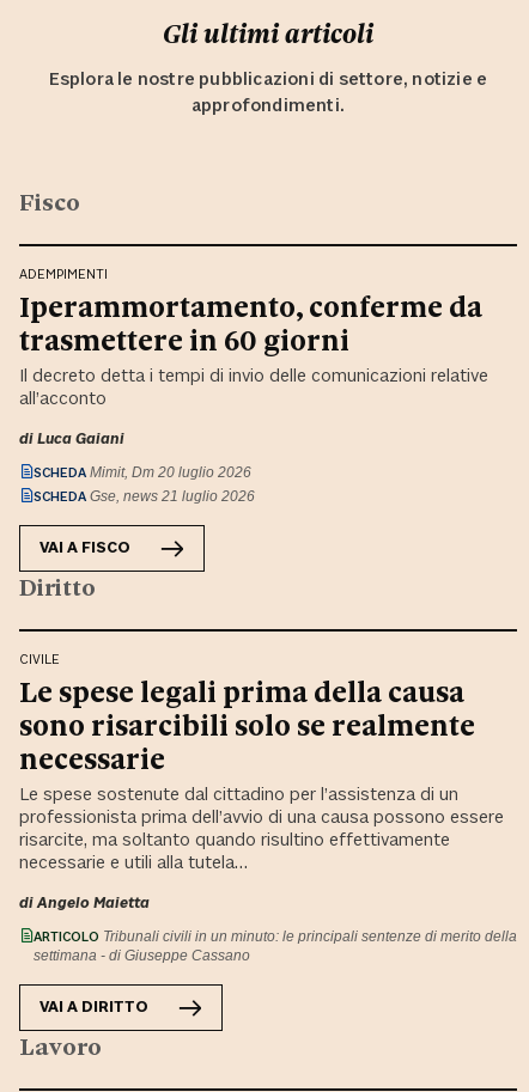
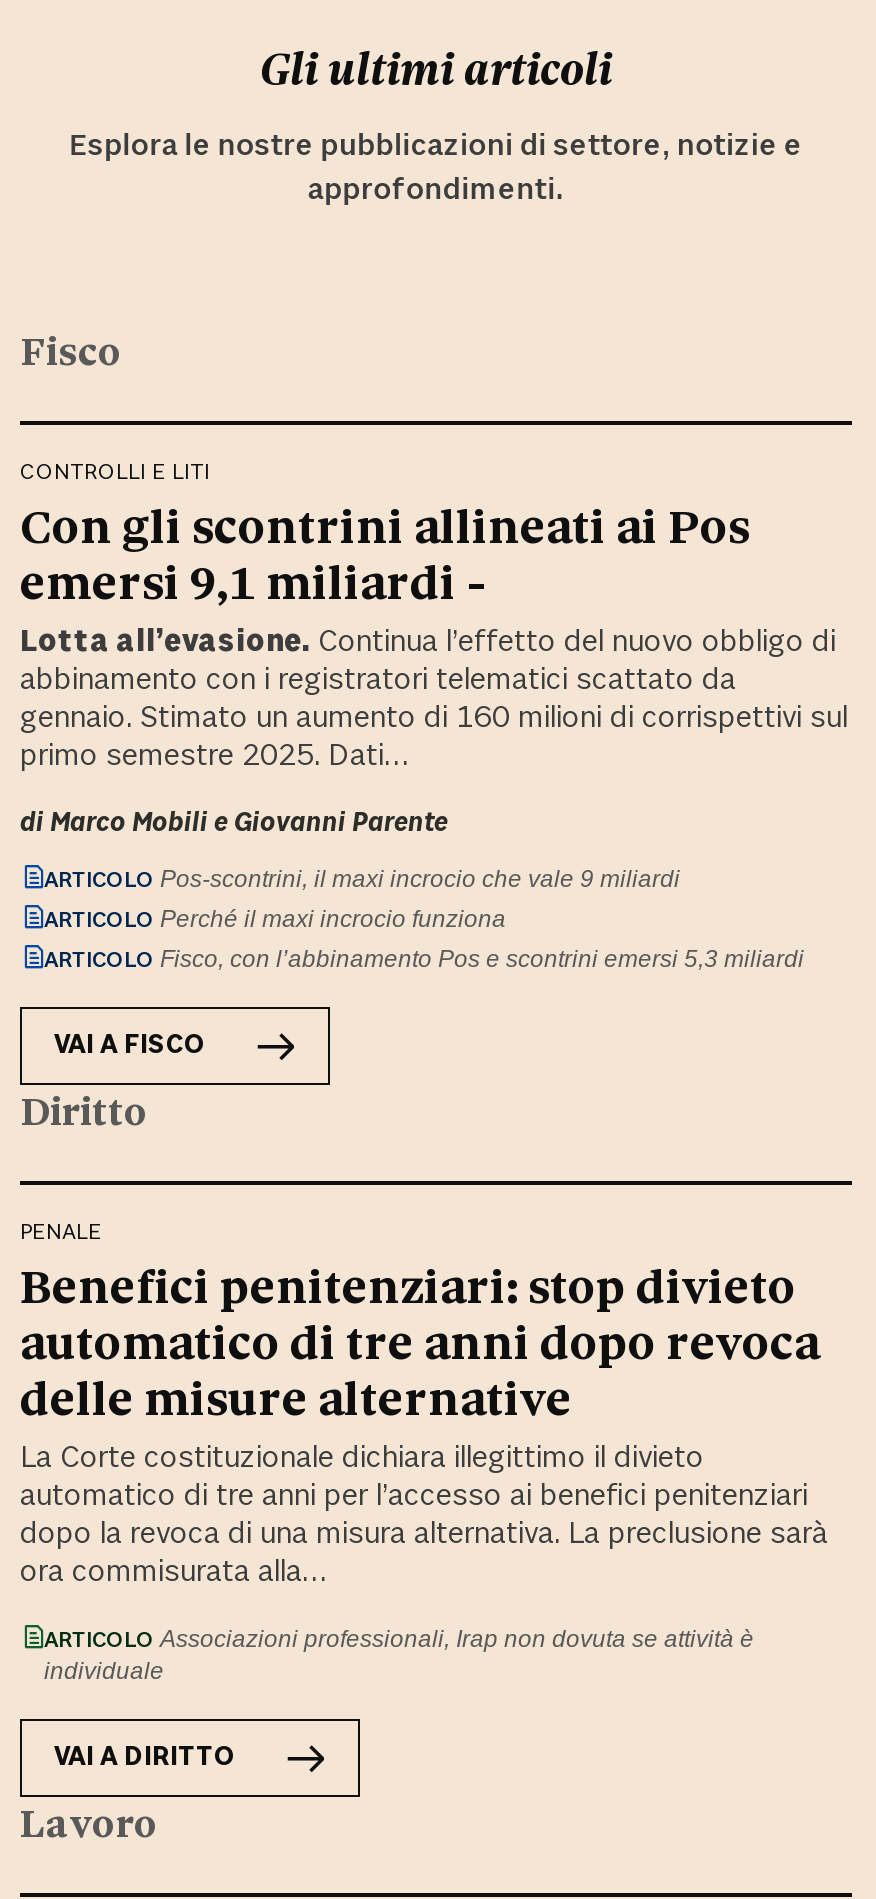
- ADEMPIMENTI
- Iperammortamento, conferme da
- trasmettere in 60 giorni
- Il decreto detta i tempi di invio delle comunicazioni relative
- all’acconto
+ CONTROLLI E LITI
+ Con gli scontrini allineati ai Pos
+ emersi 9,1 miliardi -
+ Lotta all’evasione. Continua l’effetto del nuovo obbligo di
+ abbinamento con i registratori telematici scattato da
+ gennaio. Stimato un aumento di 160 milioni di corrispettivi sul
+ primo semestre 2025. Dati…

- di Luca Gaiani
+ di Marco Mobili e Giovanni Parente

- SCHEDA Mimit, Dm 20 luglio 2026
- SCHEDA Gse, news 21 luglio 2026
+ ARTICOLO Pos-scontrini, il maxi incrocio che vale 9 miliardi
+ ARTICOLO Perché il maxi incrocio funziona
+ ARTICOLO Fisco, con l’abbinamento Pos e scontrini emersi 5,3 miliardi

moved down: VAI A FISCO | Diritto

- CIVILE
- Le spese legali prima della causa
- sono risarcibili solo se realmente
- necessarie
- Le spese sostenute dal cittadino per l’assistenza di un
- professionista prima dell’avvio di una causa possono essere
- risarcite, ma soltanto quando risultino effettivamente
- necessarie e utili alla tutela…
- di Angelo Maietta
- ARTICOLO Tribunali civili in un minuto: le principali sentenze di merito della
- settimana - di Giuseppe Cassano
+ PENALE
+ Benefici penitenziari: stop divieto
+ automatico di tre anni dopo revoca
+ delle misure alternative
+ La Corte costituzionale dichiara illegittimo il divieto
+ automatico di tre anni per l’accesso ai benefici penitenziari
+ dopo la revoca di una misura alternativa. La preclusione sarà
+ ora commisurata alla…
+ ARTICOLO Associazioni professionali, Irap non dovuta se attività è
+ individuale
